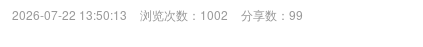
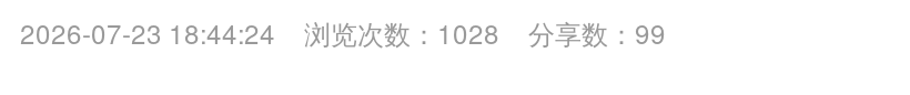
- 2026-07-22 13:50:13
+ 2026-07-23 18:44:24

- 浏览次数：1002
+ 浏览次数：1028
